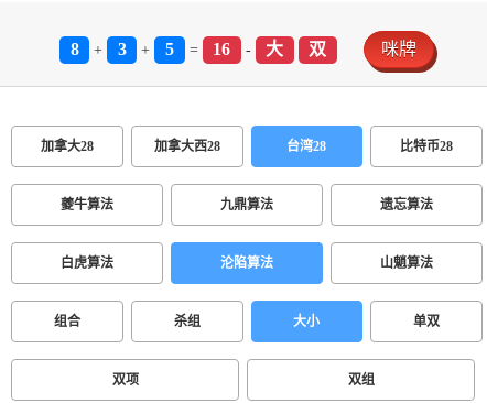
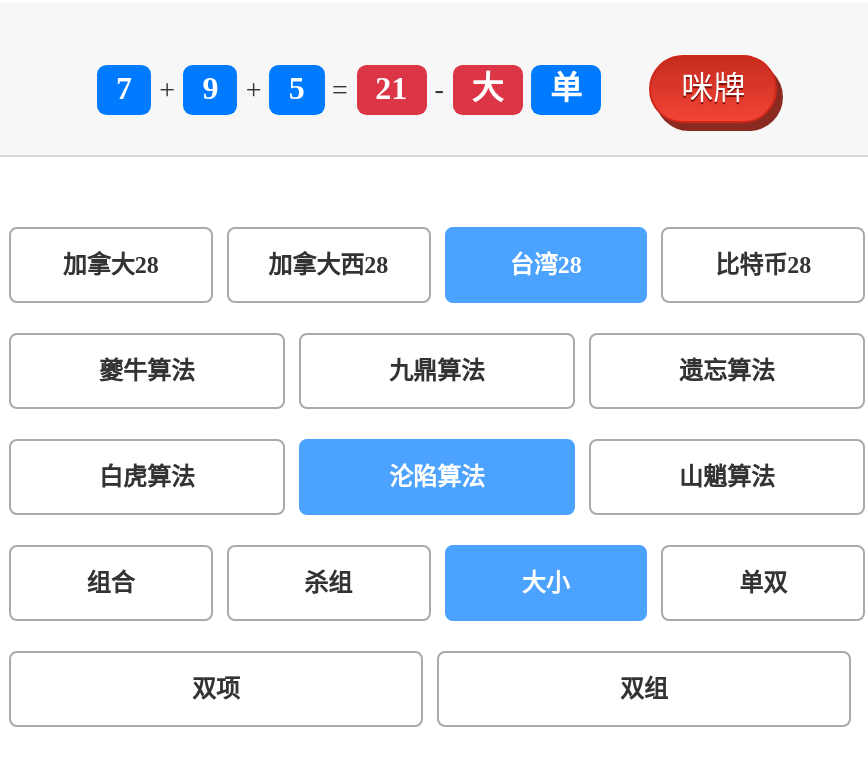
- 8
+ 7

- 3
+ 9

- 16
+ 21

- 双
+ 单
